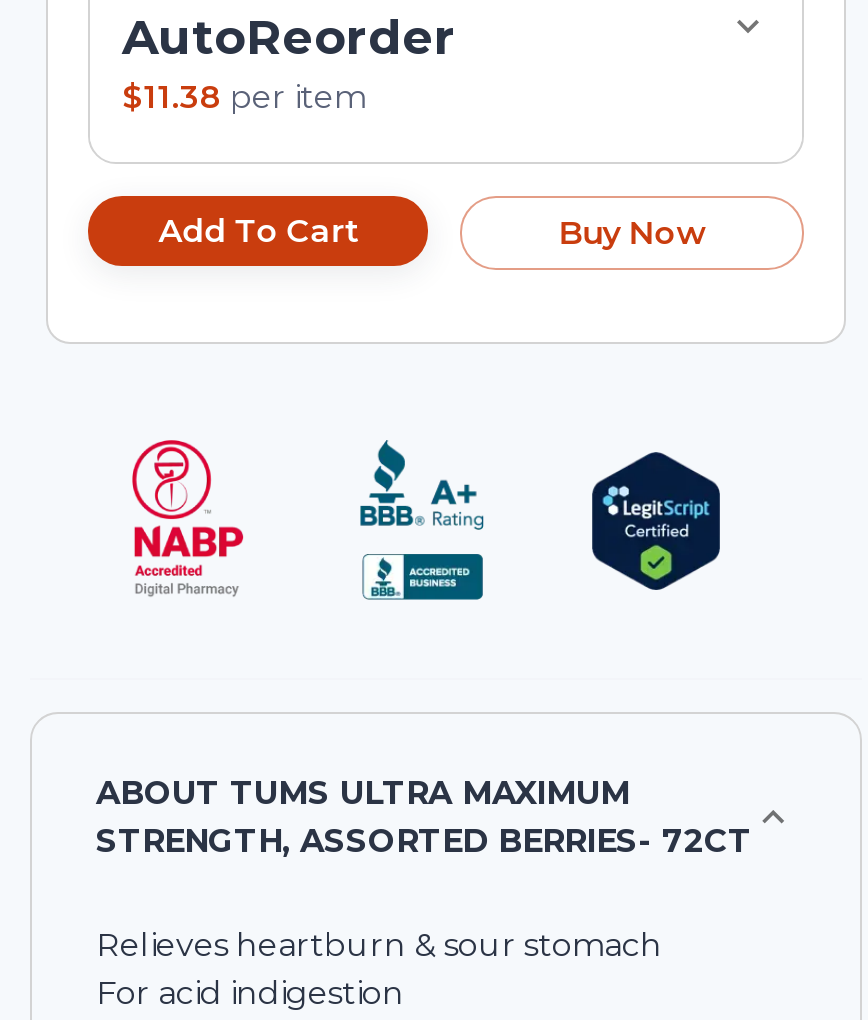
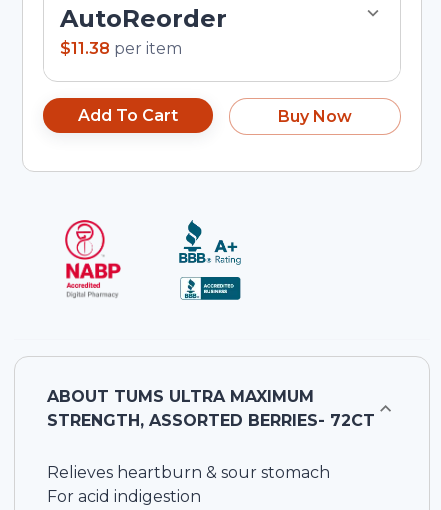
- [image]
